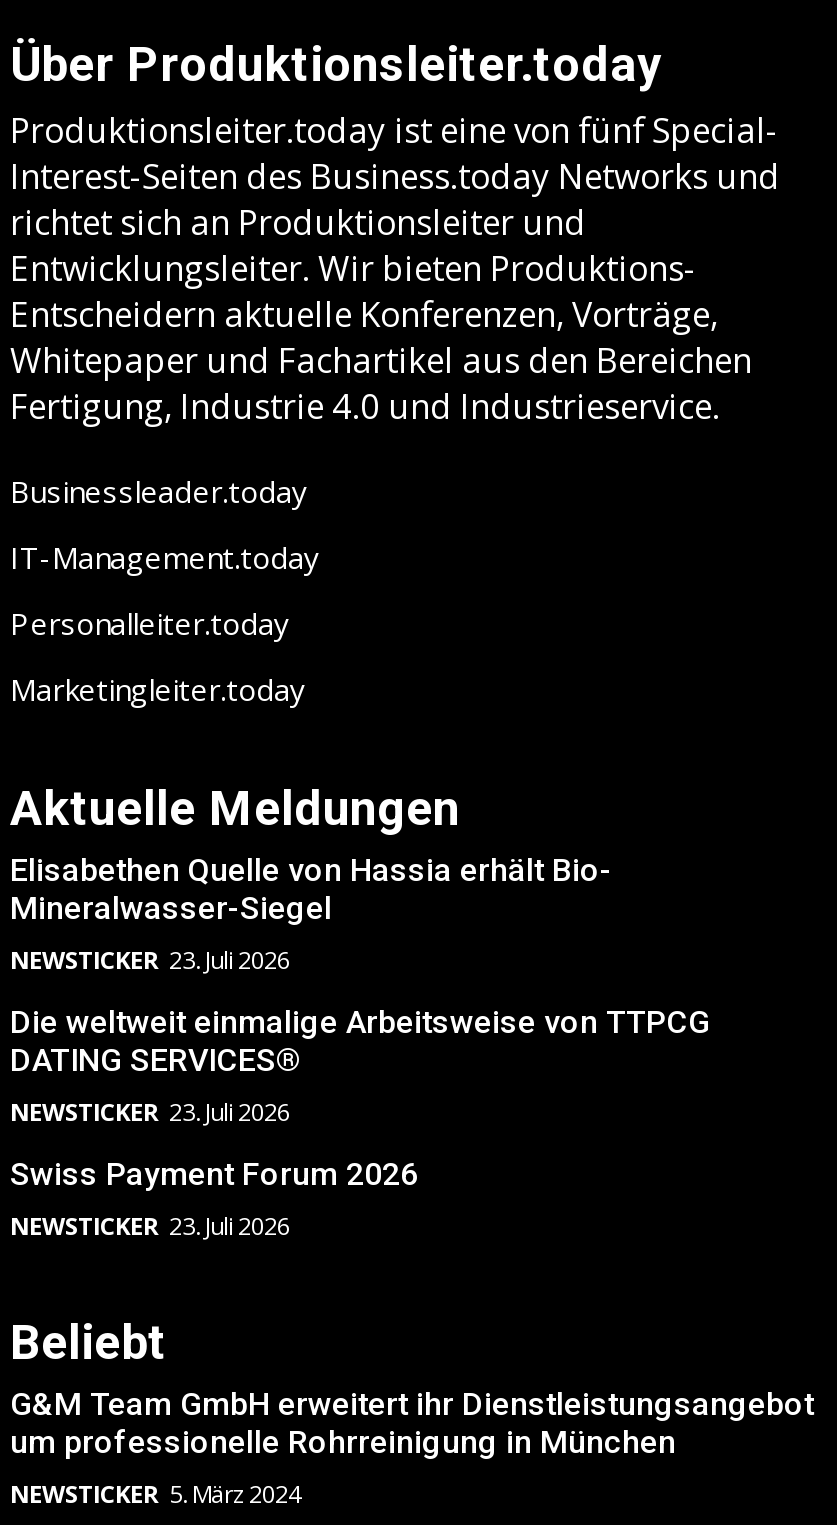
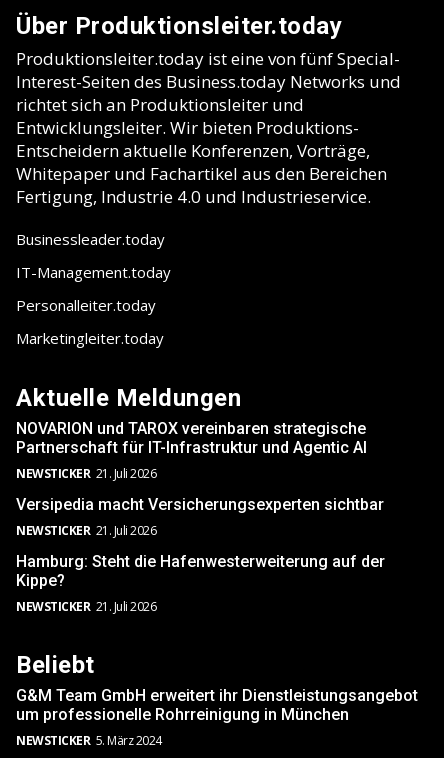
- Elisabethen Quelle von Hassia erhält Bio-
- Mineralwasser-Siegel
- NEWSTICKER 23. Juli 2026
+ NOVARION und TAROX vereinbaren strategische
+ Partnerschaft für IT-Infrastruktur und Agentic AI
+ NEWSTICKER 21. Juli 2026

- Die weltweit einmalige Arbeitsweise von TTPCG
- DATING SERVICES®
- NEWSTICKER 23. Juli 2026
+ Versipedia macht Versicherungsexperten sichtbar
+ NEWSTICKER 21. Juli 2026

- Swiss Payment Forum 2026
- NEWSTICKER 23. Juli 2026
+ Hamburg: Steht die Hafenwesterweiterung auf der
+ Kippe?
+ NEWSTICKER 21. Juli 2026
